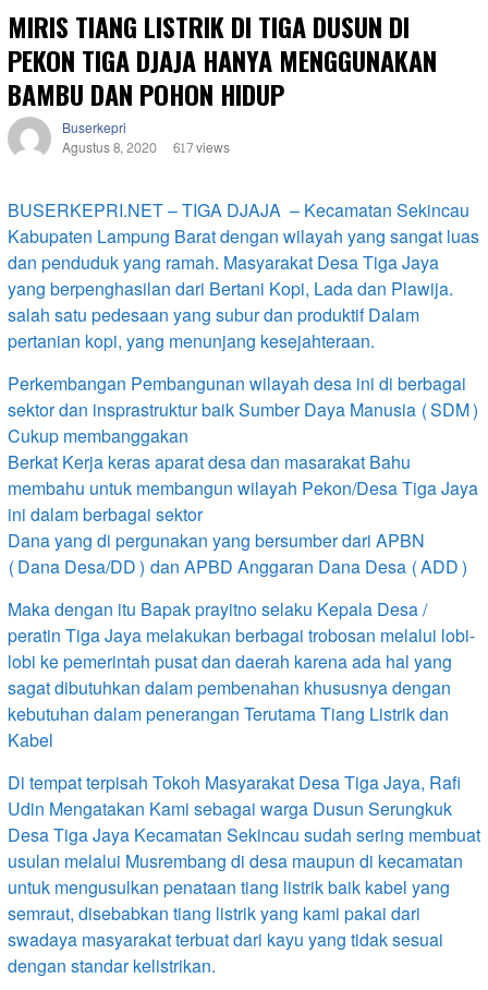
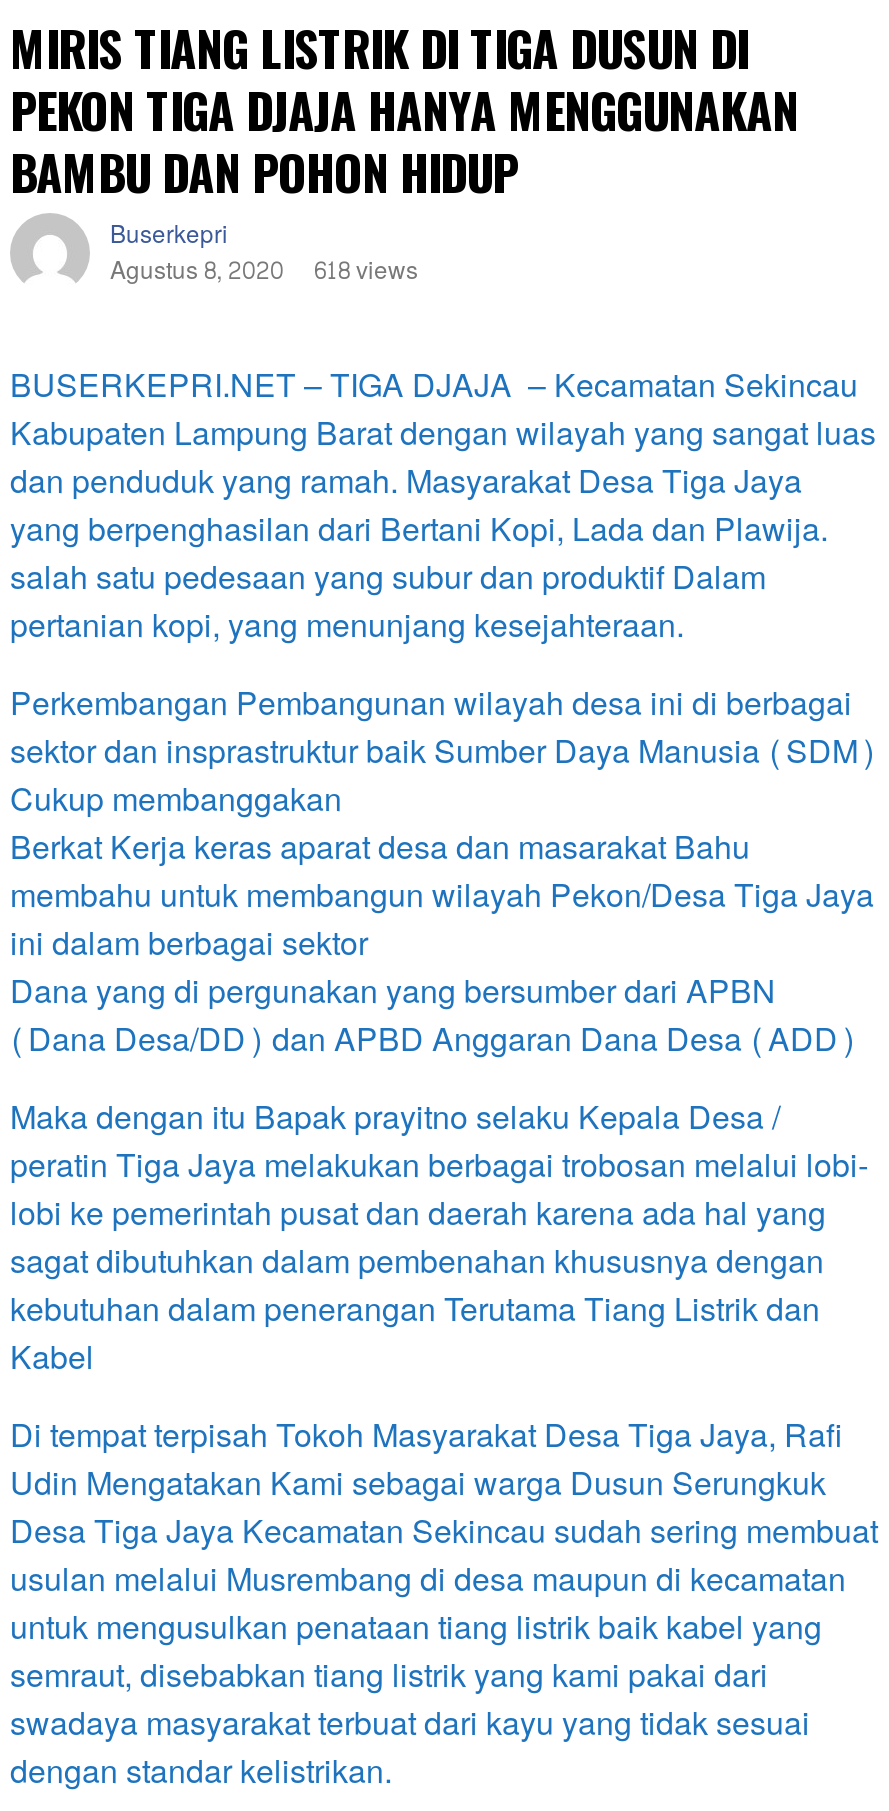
- Agustus 8, 2020 617 views
+ Agustus 8, 2020 618 views
